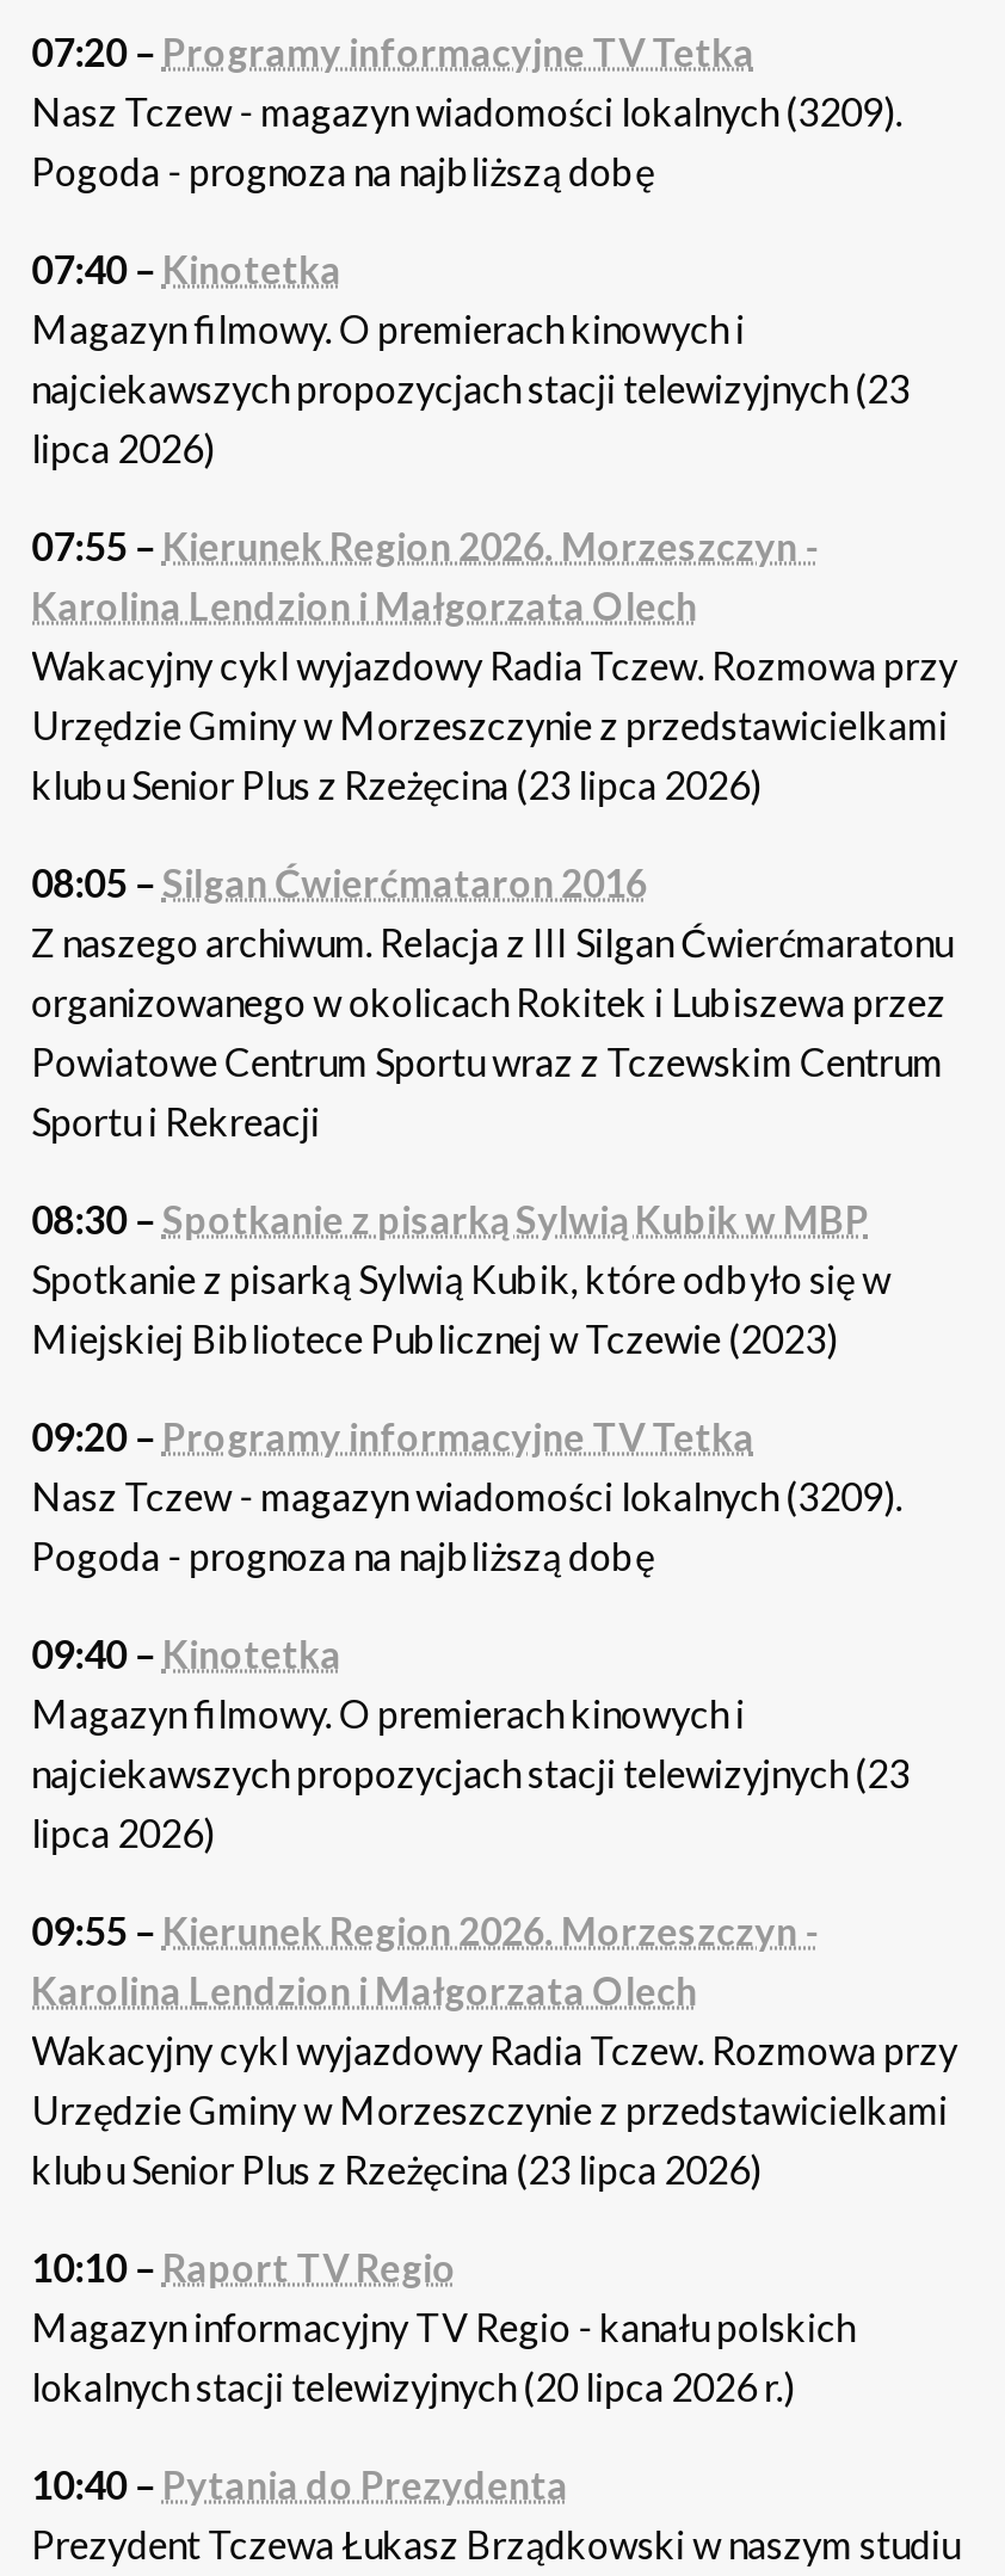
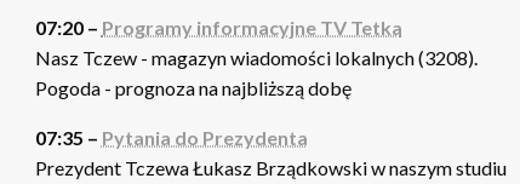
- Nasz Tczew - magazyn wiadomości lokalnych (3209).
+ Nasz Tczew - magazyn wiadomości lokalnych (3208).

- 07:40 – Kinotetka
- Magazyn filmowy. O premierach kinowych i
- najciekawszych propozycjach stacji telewizyjnych (23
- lipca 2026)
- 07:55 – Kierunek Region 2026. Morzeszczyn -
- Karolina Lendzion i Małgorzata Olech
- Wakacyjny cykl wyjazdowy Radia Tczew. Rozmowa przy
- Urzędzie Gminy w Morzeszczynie z przedstawicielkami
- klubu Senior Plus z Rzeżęcina (23 lipca 2026)
- 08:05 – Silgan Ćwierćmataron 2016
- Z naszego archiwum. Relacja z III Silgan Ćwierćmaratonu
- organizowanego w okolicach Rokitek i Lubiszewa przez
- Powiatowe Centrum Sportu wraz z Tczewskim Centrum
- Sportu i Rekreacji
- 08:30 – Spotkanie z pisarką Sylwią Kubik w MBP
- Spotkanie z pisarką Sylwią Kubik, które odbyło się w
- Miejskiej Bibliotece Publicznej w Tczewie (2023)
- 09:20 – Programy informacyjne TV Tetka
- Nasz Tczew - magazyn wiadomości lokalnych (3209).
- Pogoda - prognoza na najbliższą dobę
- 09:40 – Kinotetka
- Magazyn filmowy. O premierach kinowych i
- najciekawszych propozycjach stacji telewizyjnych (23
- lipca 2026)
- 09:55 – Kierunek Region 2026. Morzeszczyn -
- Karolina Lendzion i Małgorzata Olech
- Wakacyjny cykl wyjazdowy Radia Tczew. Rozmowa przy
- Urzędzie Gminy w Morzeszczynie z przedstawicielkami
- klubu Senior Plus z Rzeżęcina (23 lipca 2026)
- 10:10 – Raport TV Regio
- Magazyn informacyjny TV Regio - kanału polskich
- lokalnych stacji telewizyjnych (20 lipca 2026 r.)
- 10:40 – Pytania do Prezydenta
+ 07:35 – Pytania do Prezydenta
